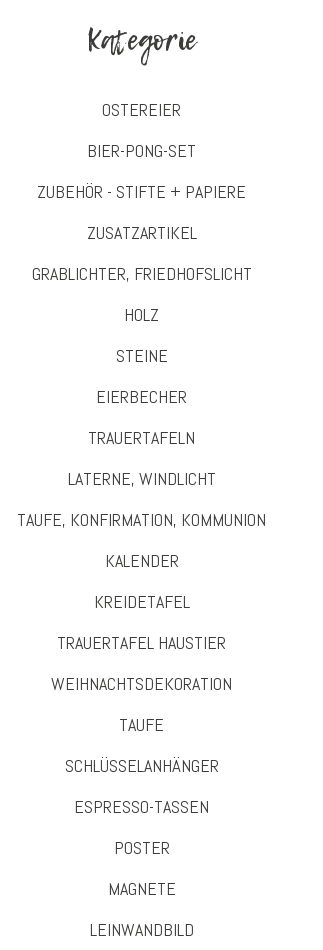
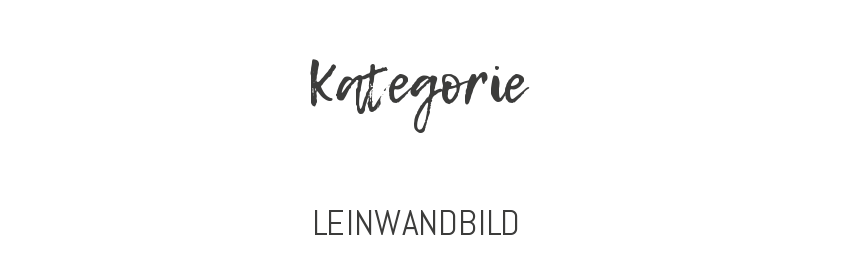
- OSTEREIER
- BIER-PONG-SET
- ZUBEHÖR - STIFTE + PAPIERE
- ZUSATZARTIKEL
- GRABLICHTER, FRIEDHOFSLICHT
- HOLZ
- STEINE
- EIERBECHER
- TRAUERTAFELN
- LATERNE, WINDLICHT
- TAUFE, KONFIRMATION, KOMMUNION
- KALENDER
- KREIDETAFEL
- TRAUERTAFEL HAUSTIER
- WEIHNACHTSDEKORATION
- TAUFE
- SCHLÜSSELANHÄNGER
- ESPRESSO-TASSEN
- POSTER
- MAGNETE
